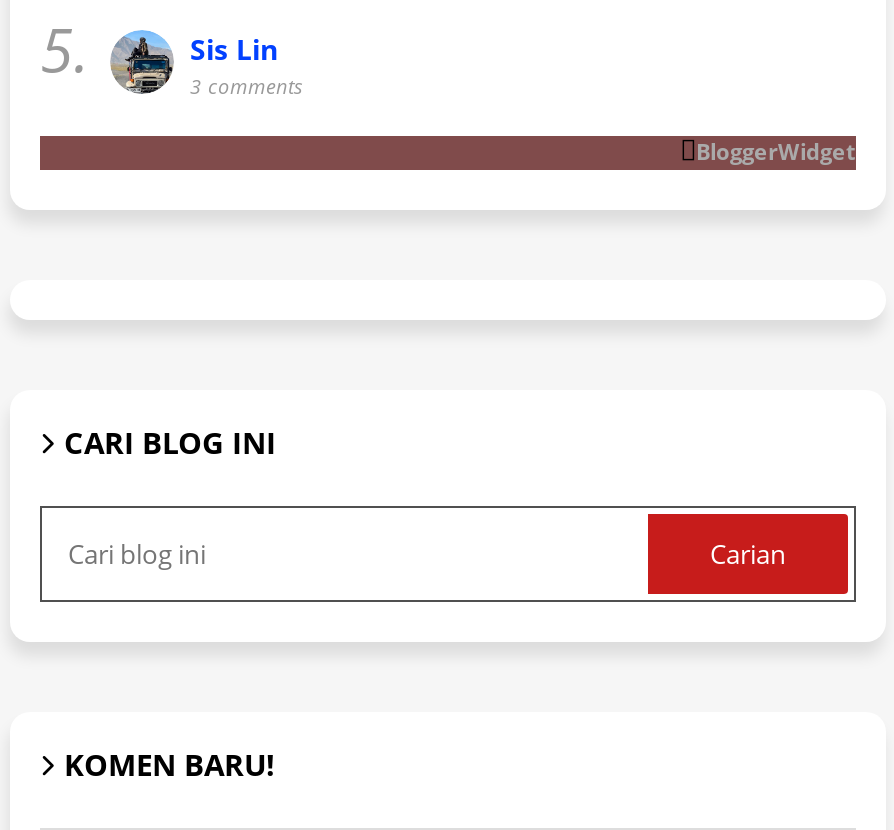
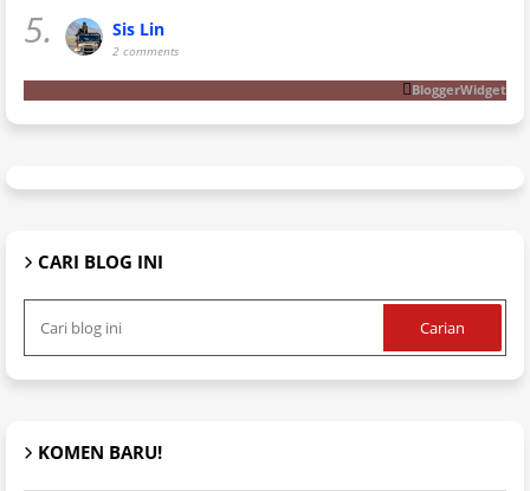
- 3 comments
+ 2 comments
